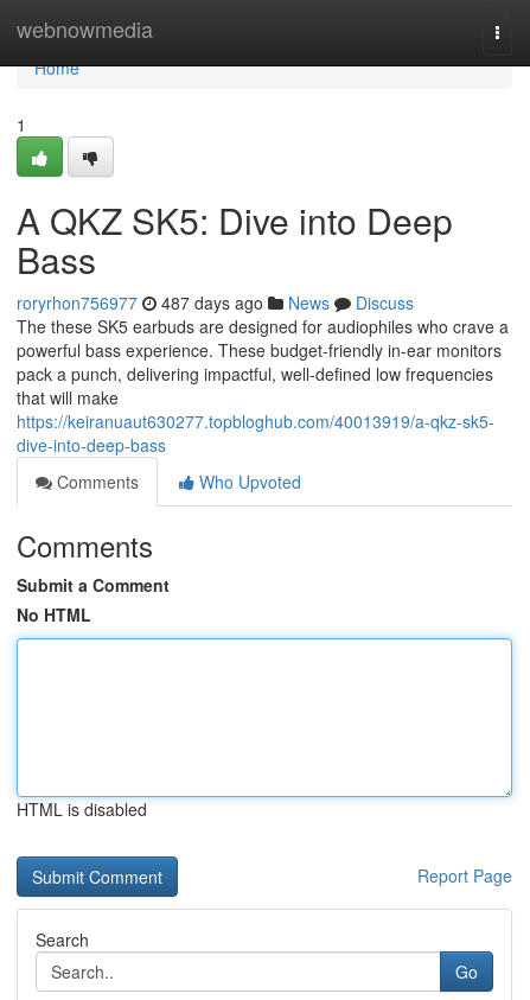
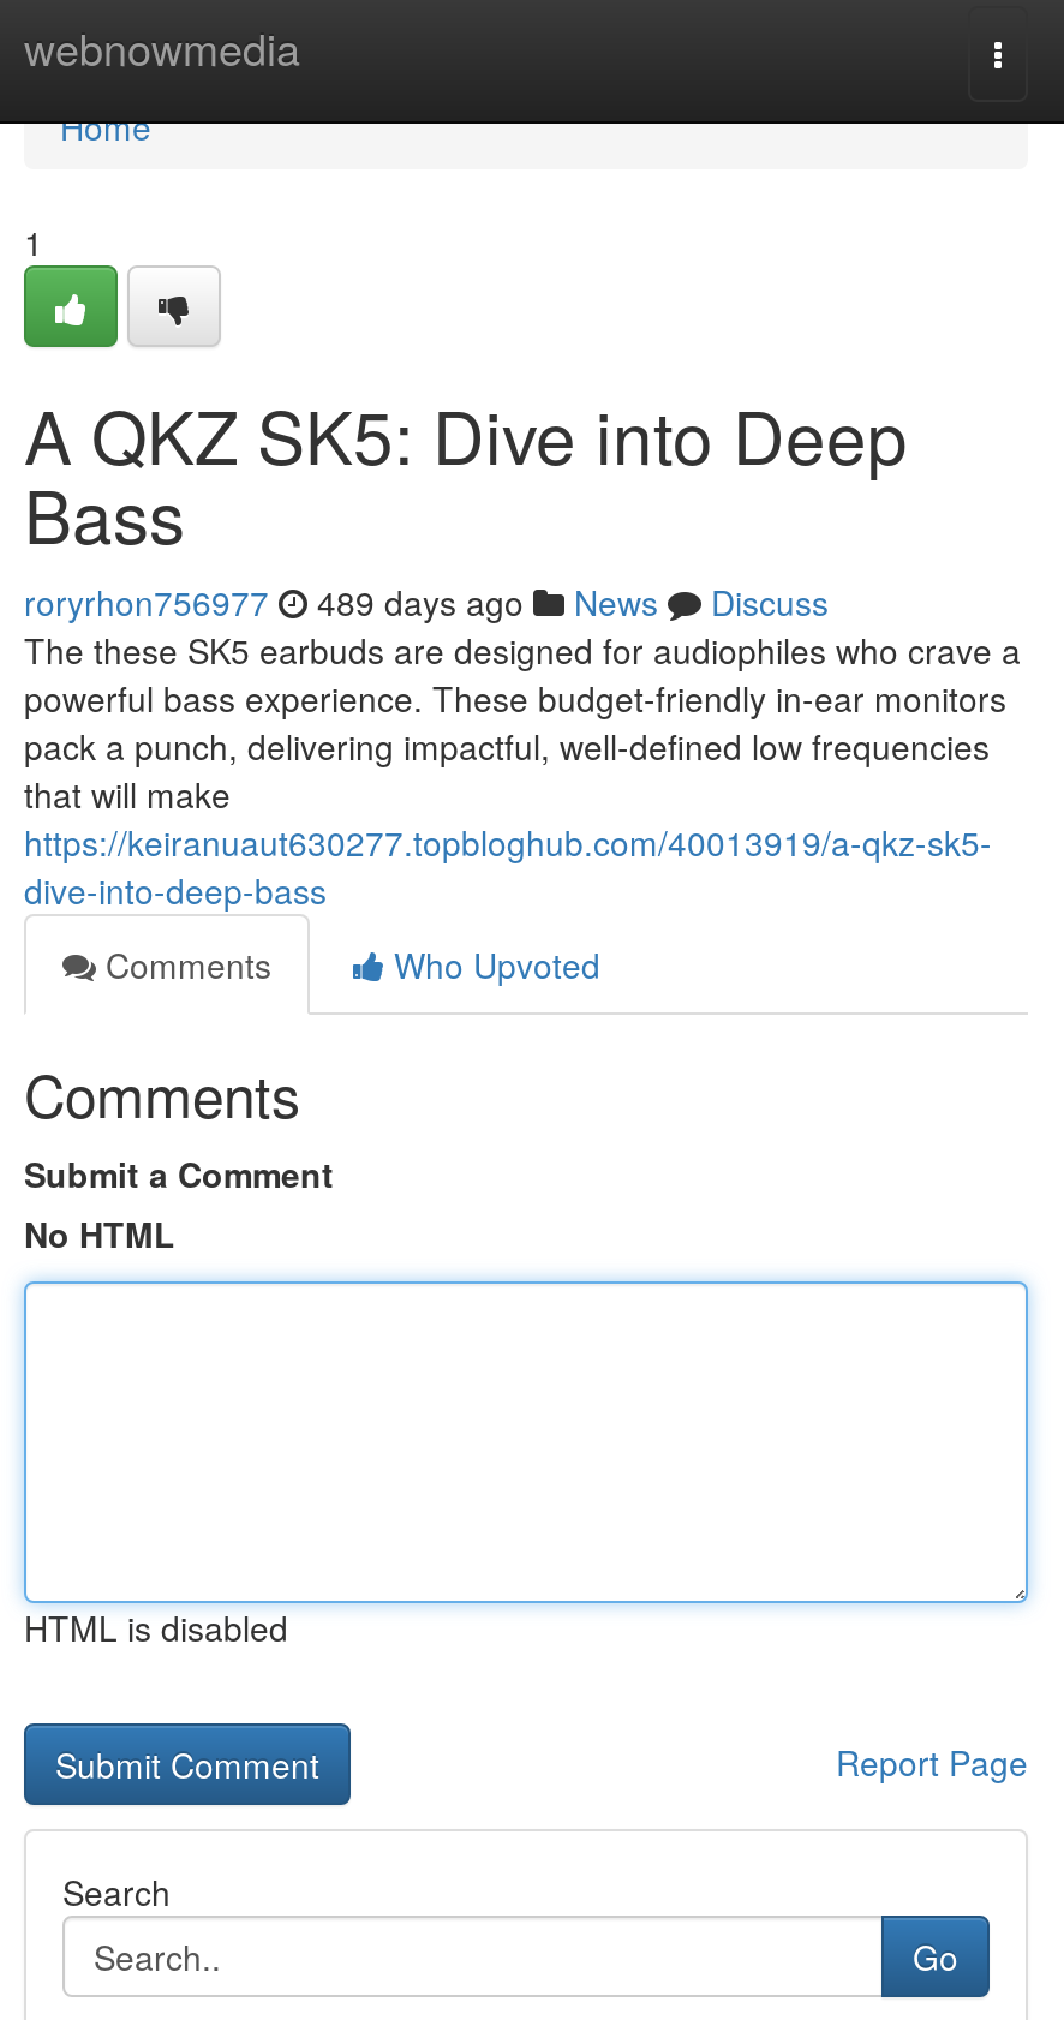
- roryrhon756977 487 days ago News Discuss
+ roryrhon756977 489 days ago News Discuss
